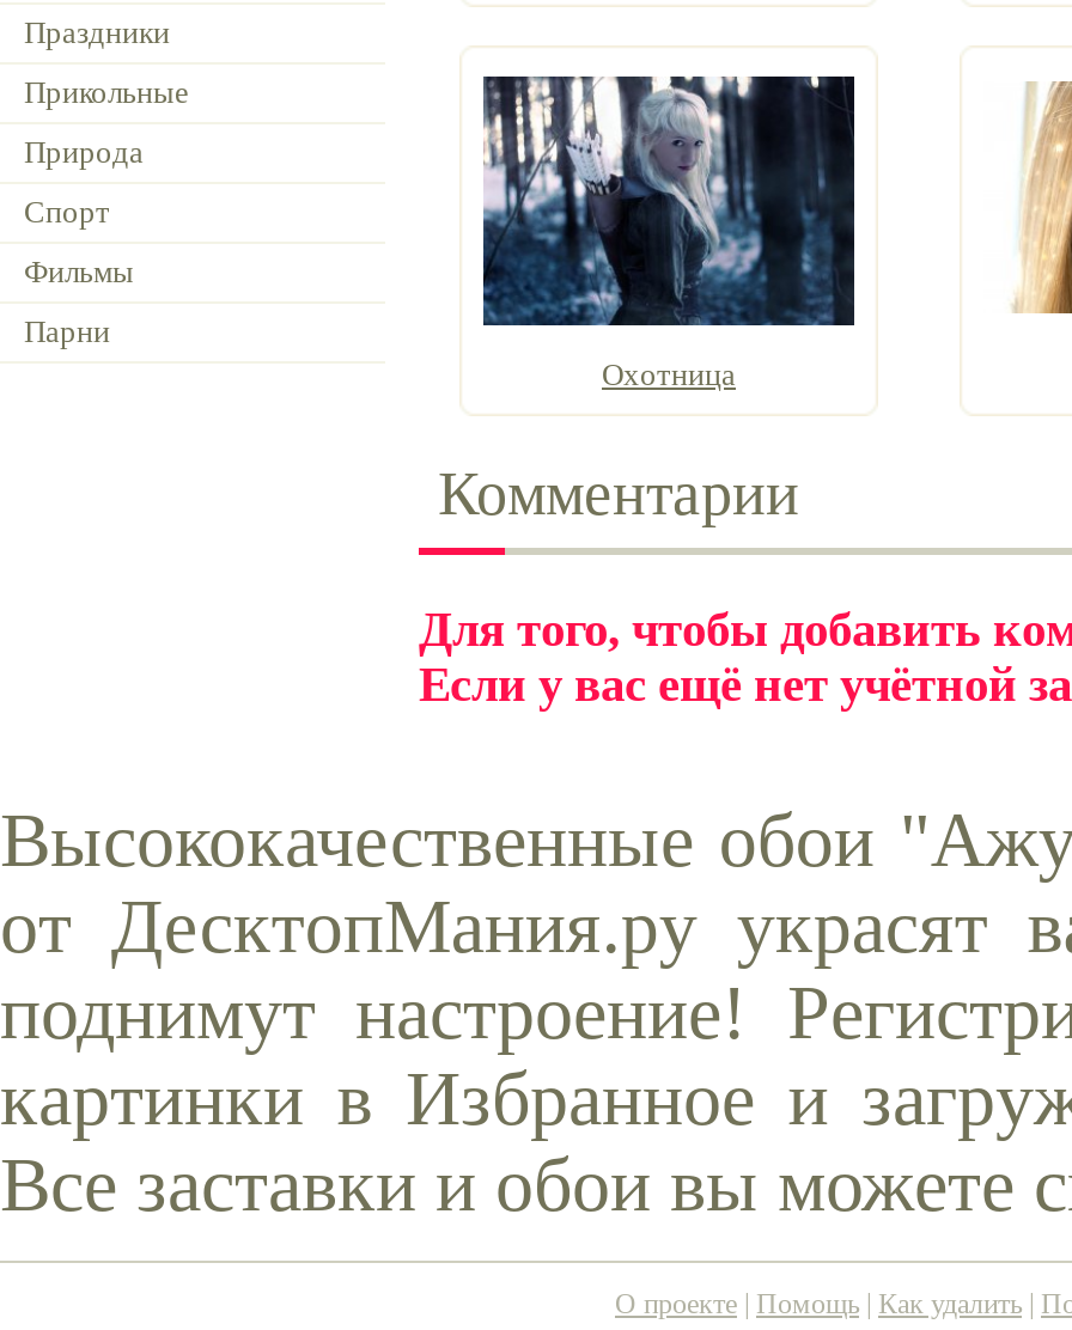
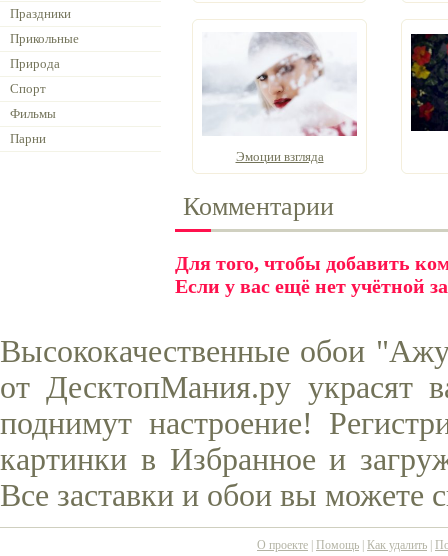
- [image]
- Охотница
+ [image]
+ Эмоции взгляда

- [image]
+ [image]
